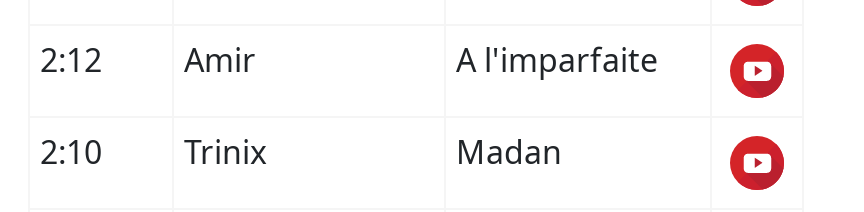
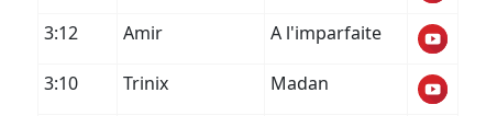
- 2:12 Amir
+ 3:12 Amir

- 2:10 Trinix
+ 3:10 Trinix
